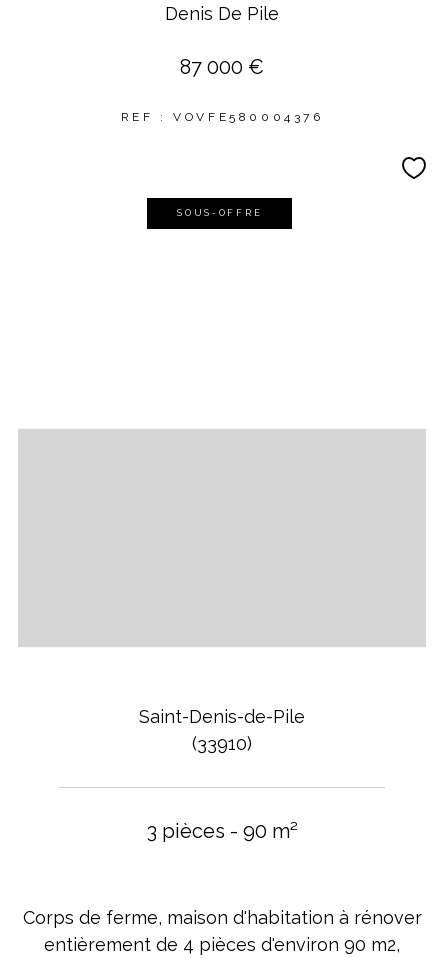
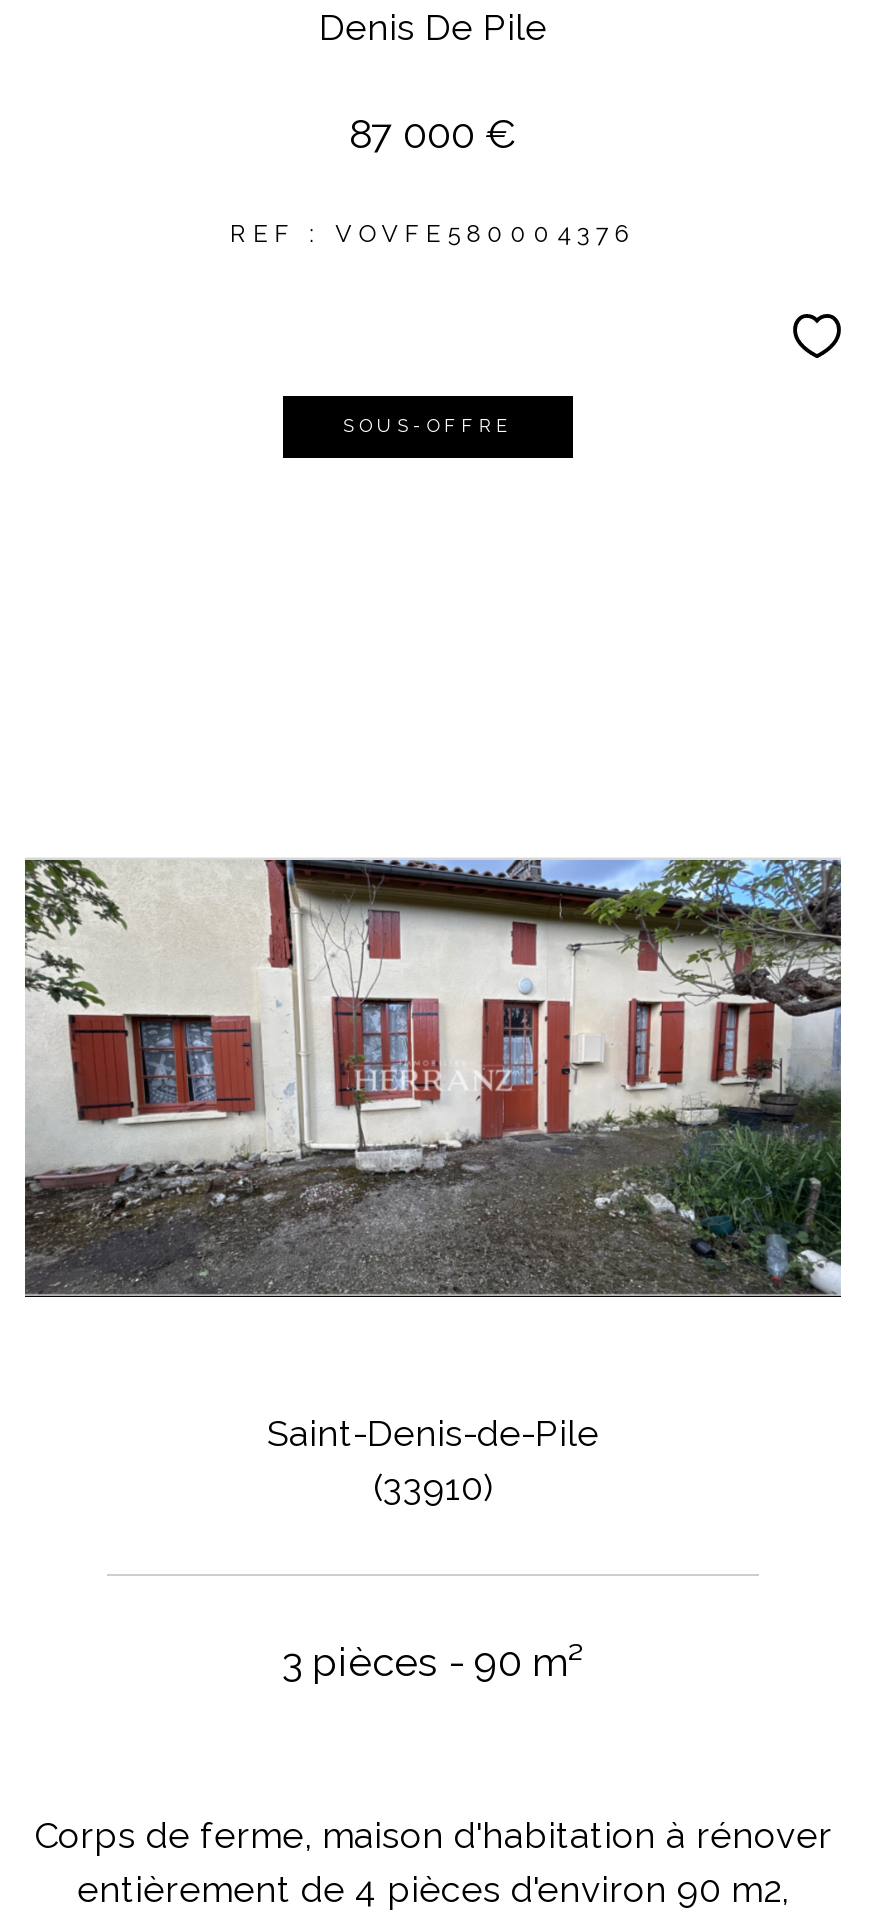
+ [image]
